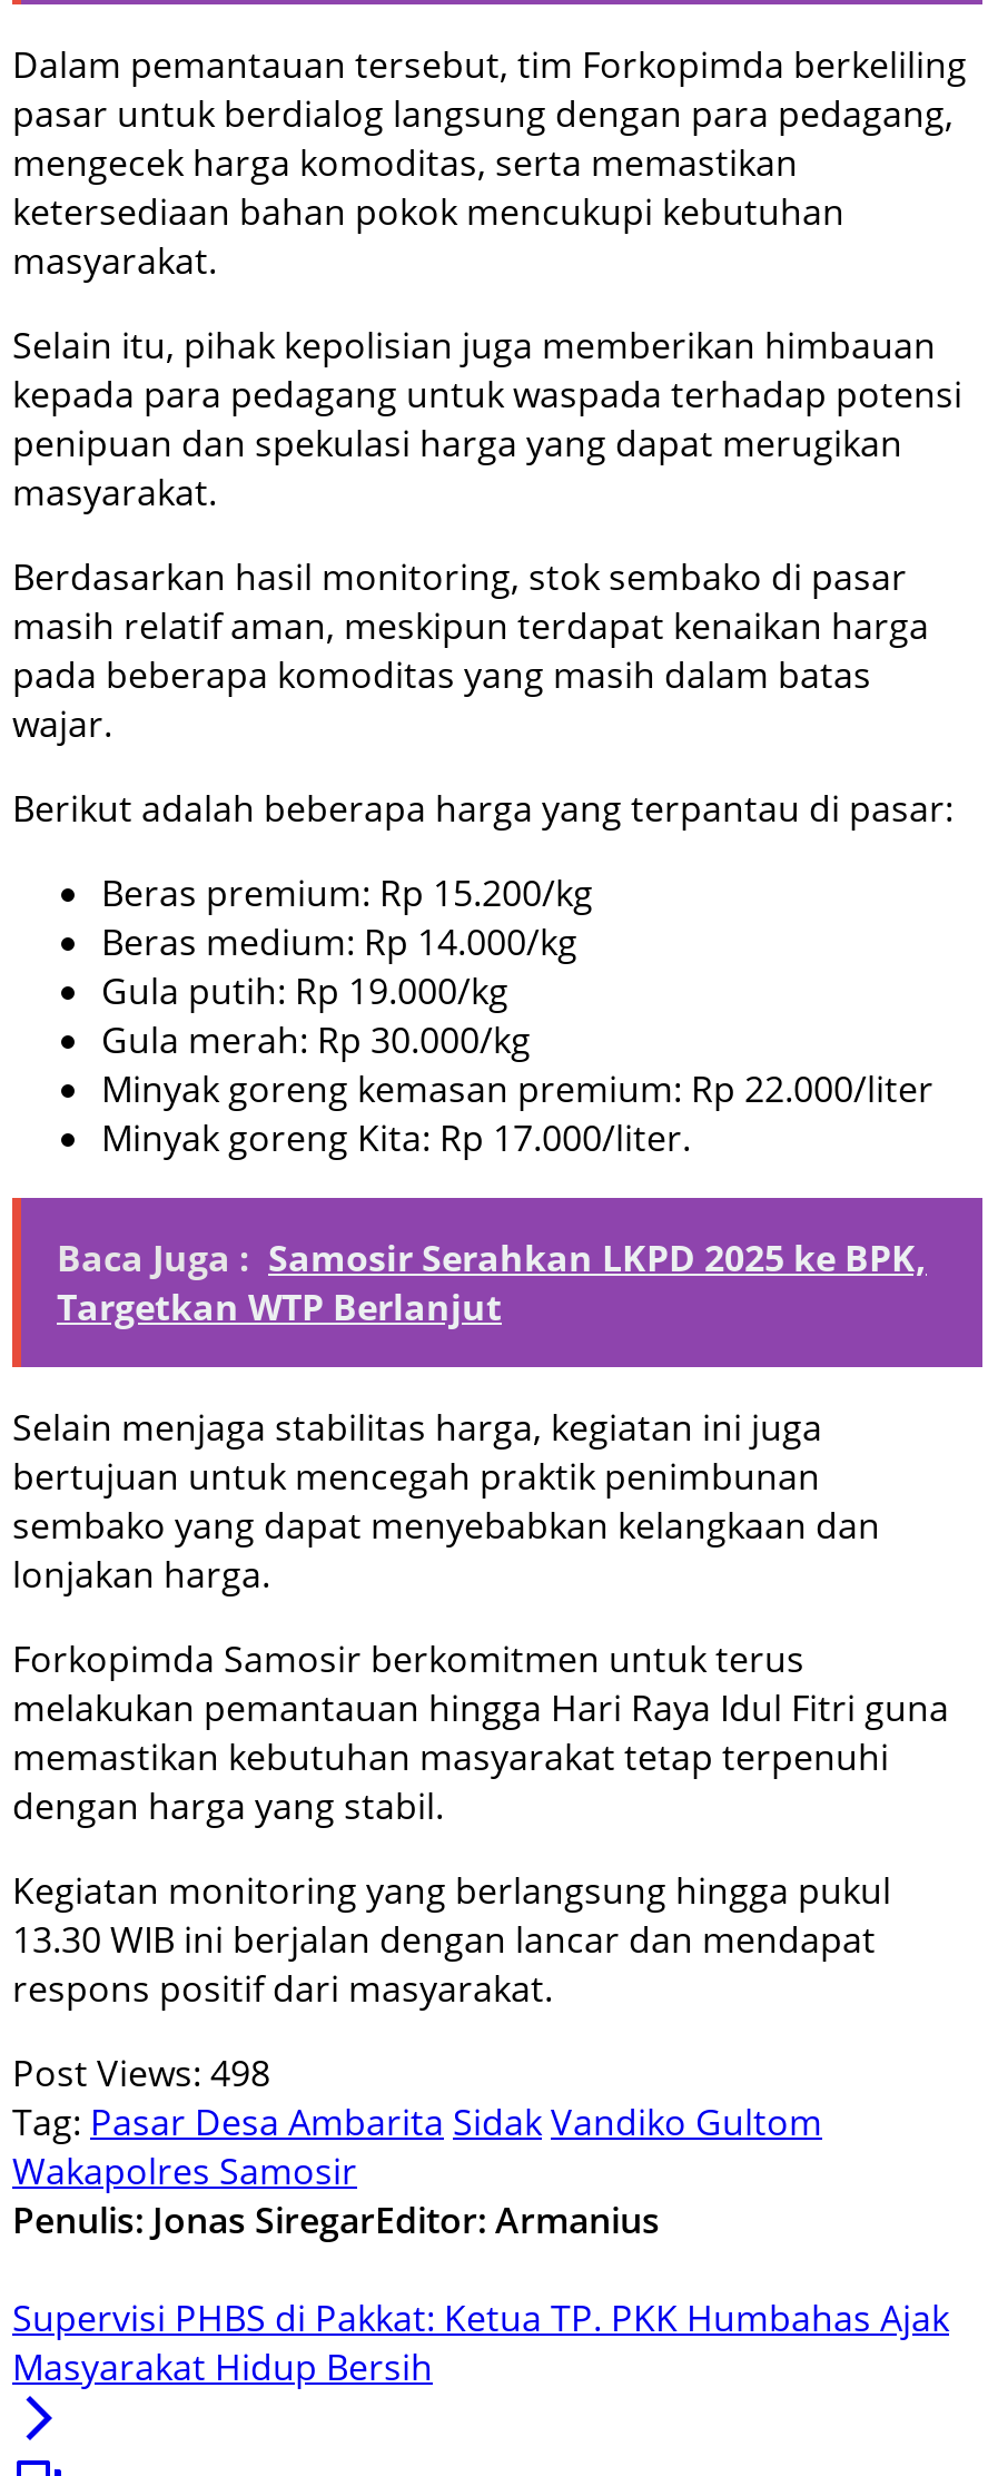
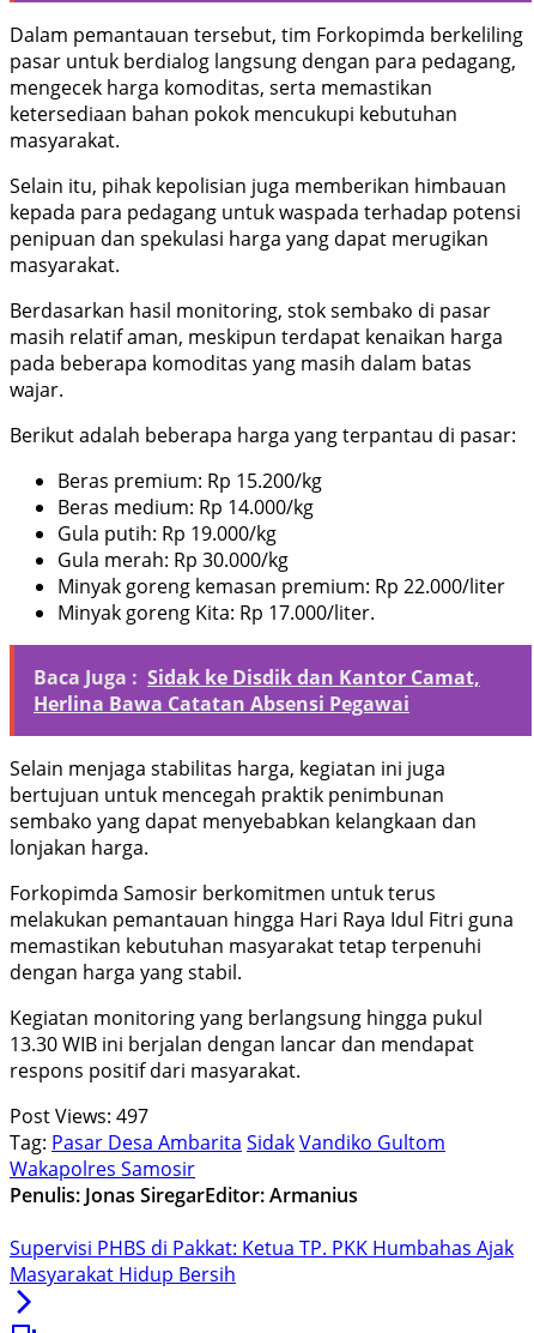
- Baca Juga : Samosir Serahkan LKPD 2025 ke BPK,
- Targetkan WTP Berlanjut
+ Baca Juga : Sidak ke Disdik dan Kantor Camat,
+ Herlina Bawa Catatan Absensi Pegawai

- Post Views: 498
+ Post Views: 497
